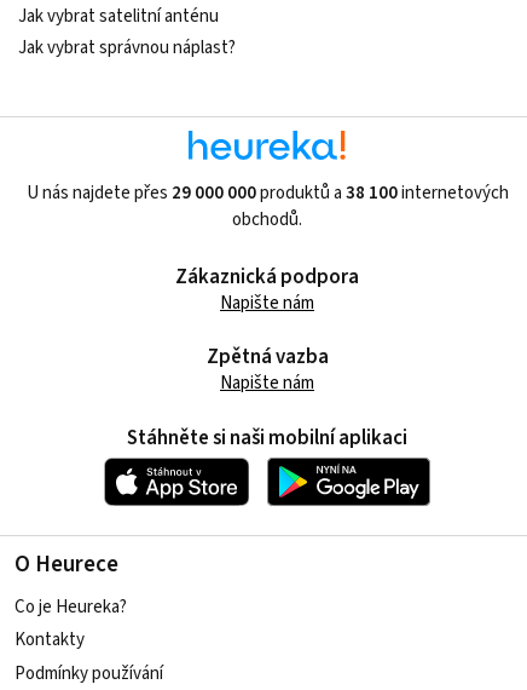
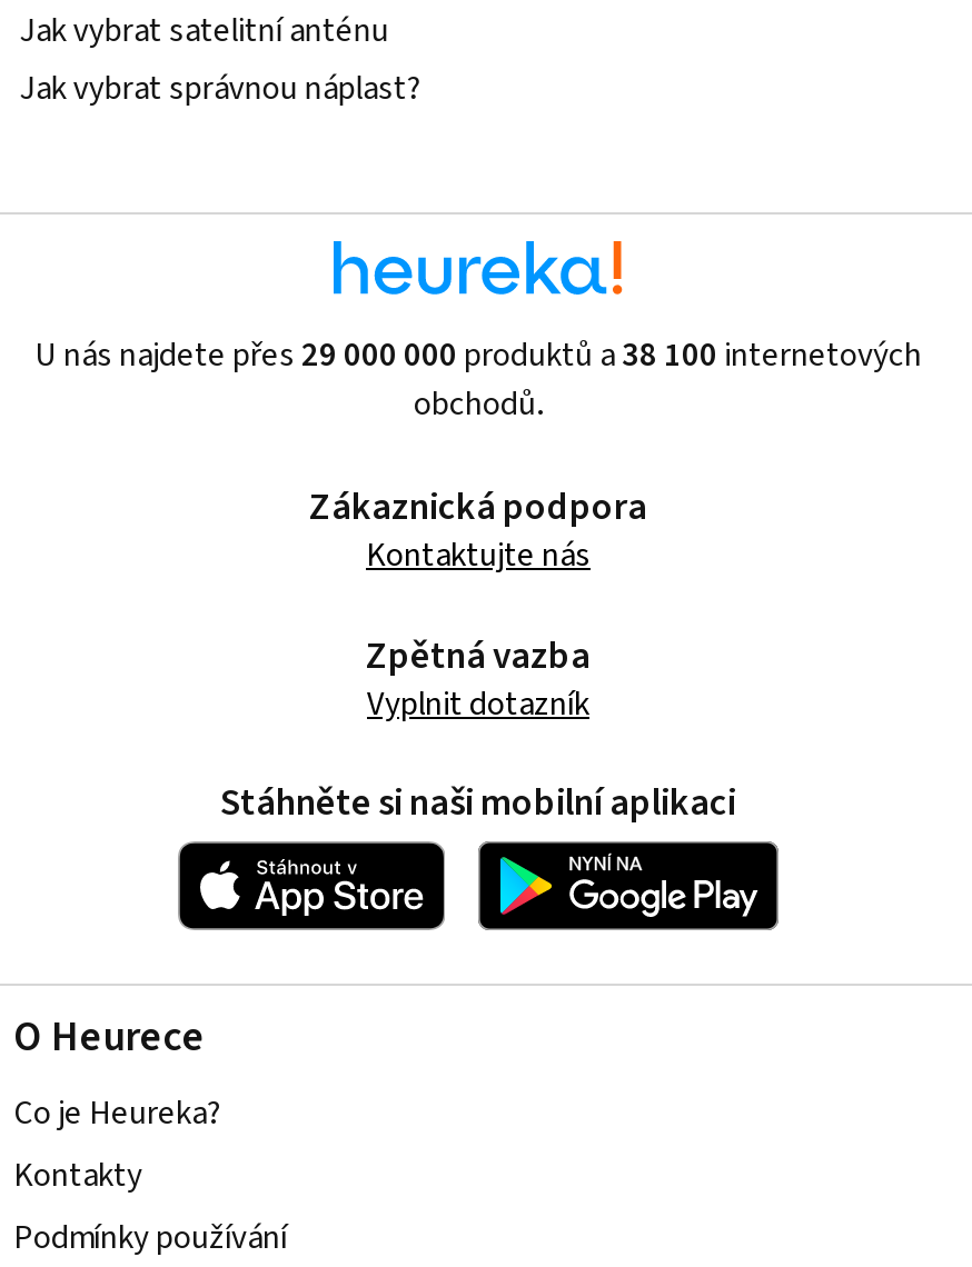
- Napište nám
+ Kontaktujte nás

- Napište nám
+ Vyplnit dotazník
